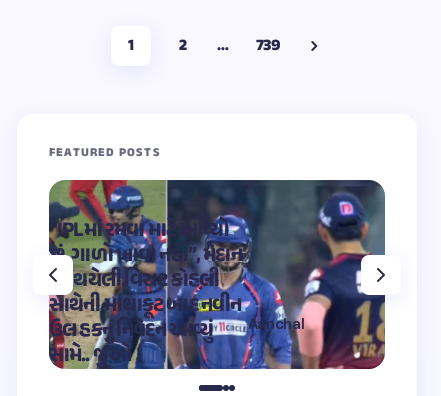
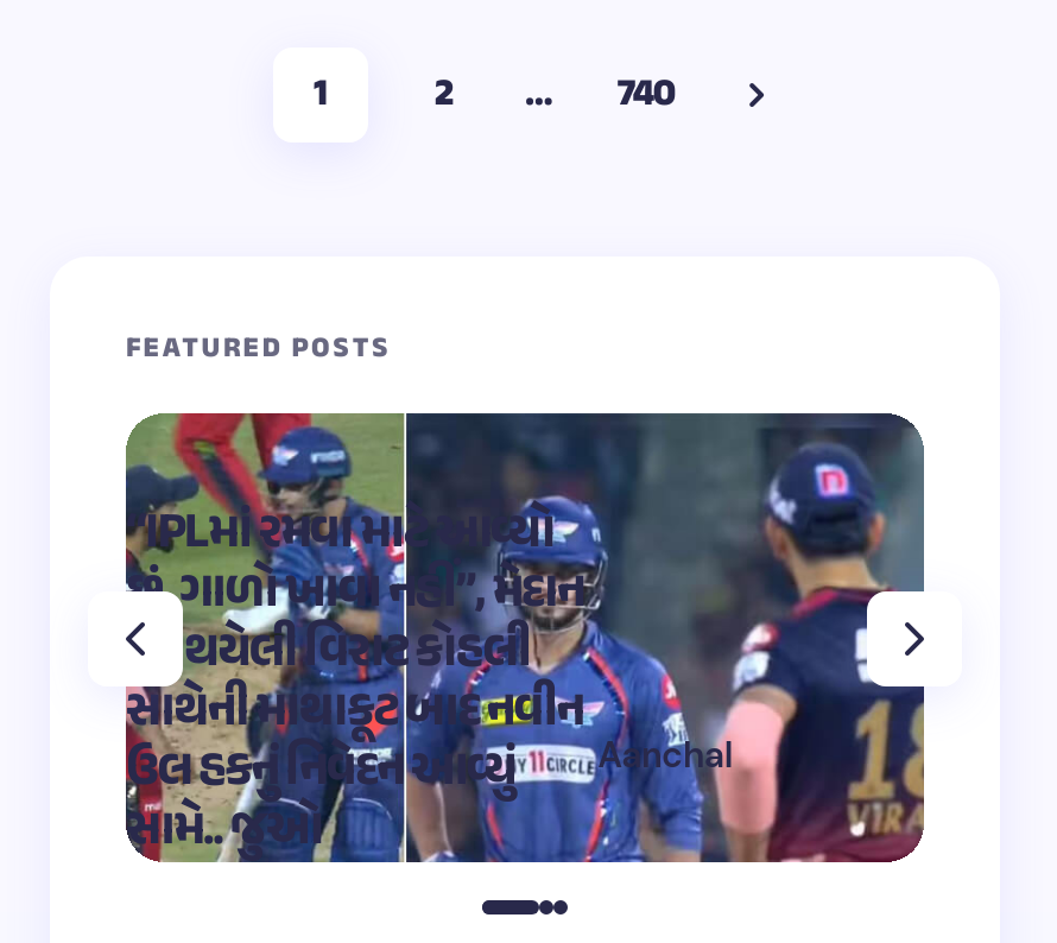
- 739
+ 740
